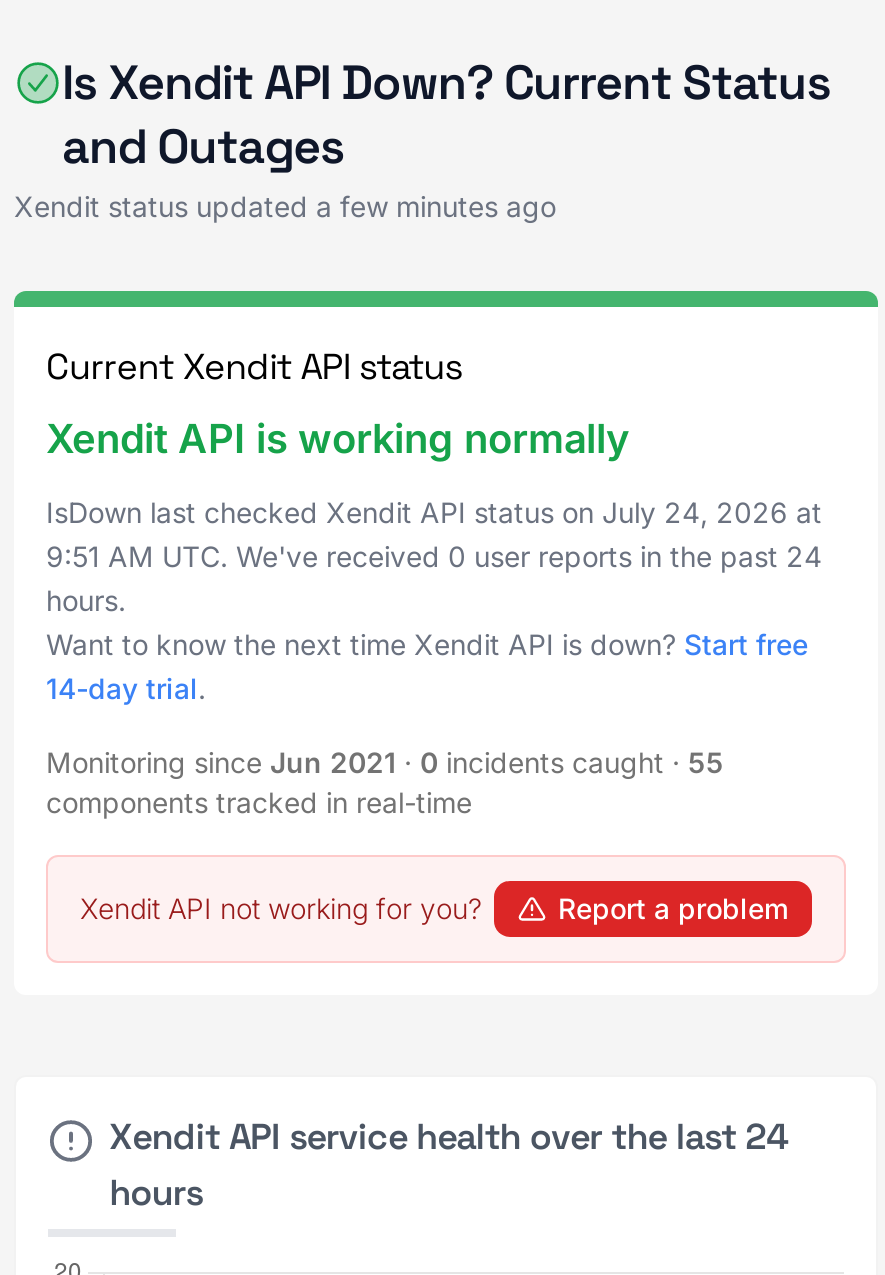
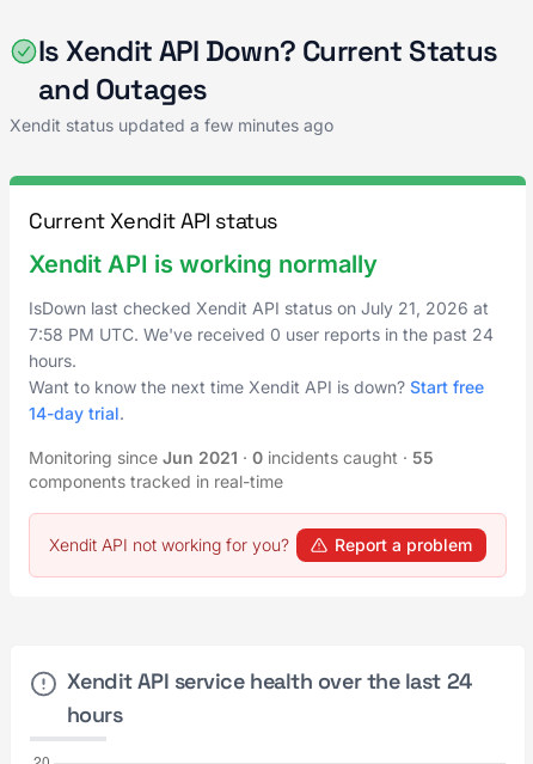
- IsDown last checked Xendit API status on July 24, 2026 at
+ IsDown last checked Xendit API status on July 21, 2026 at

- 9:51 AM UTC. We've received 0 user reports in the past 24
+ 7:58 PM UTC. We've received 0 user reports in the past 24
